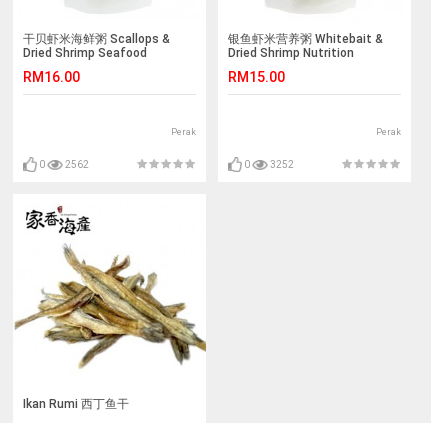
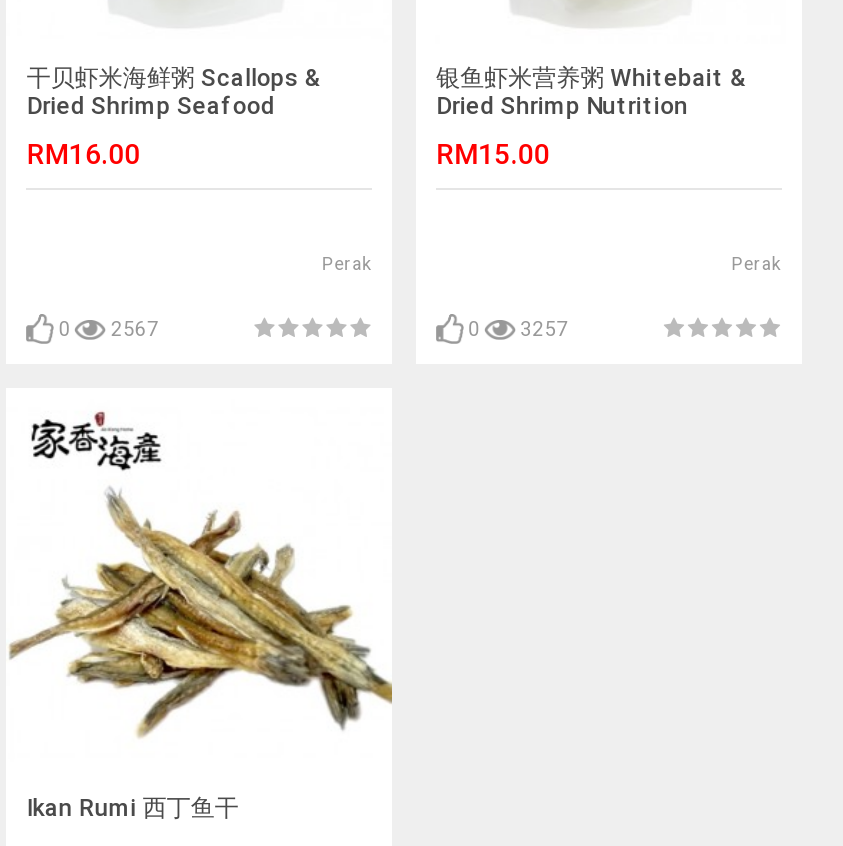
- 0 2562
+ 0 2567

- 0 3252
+ 0 3257
